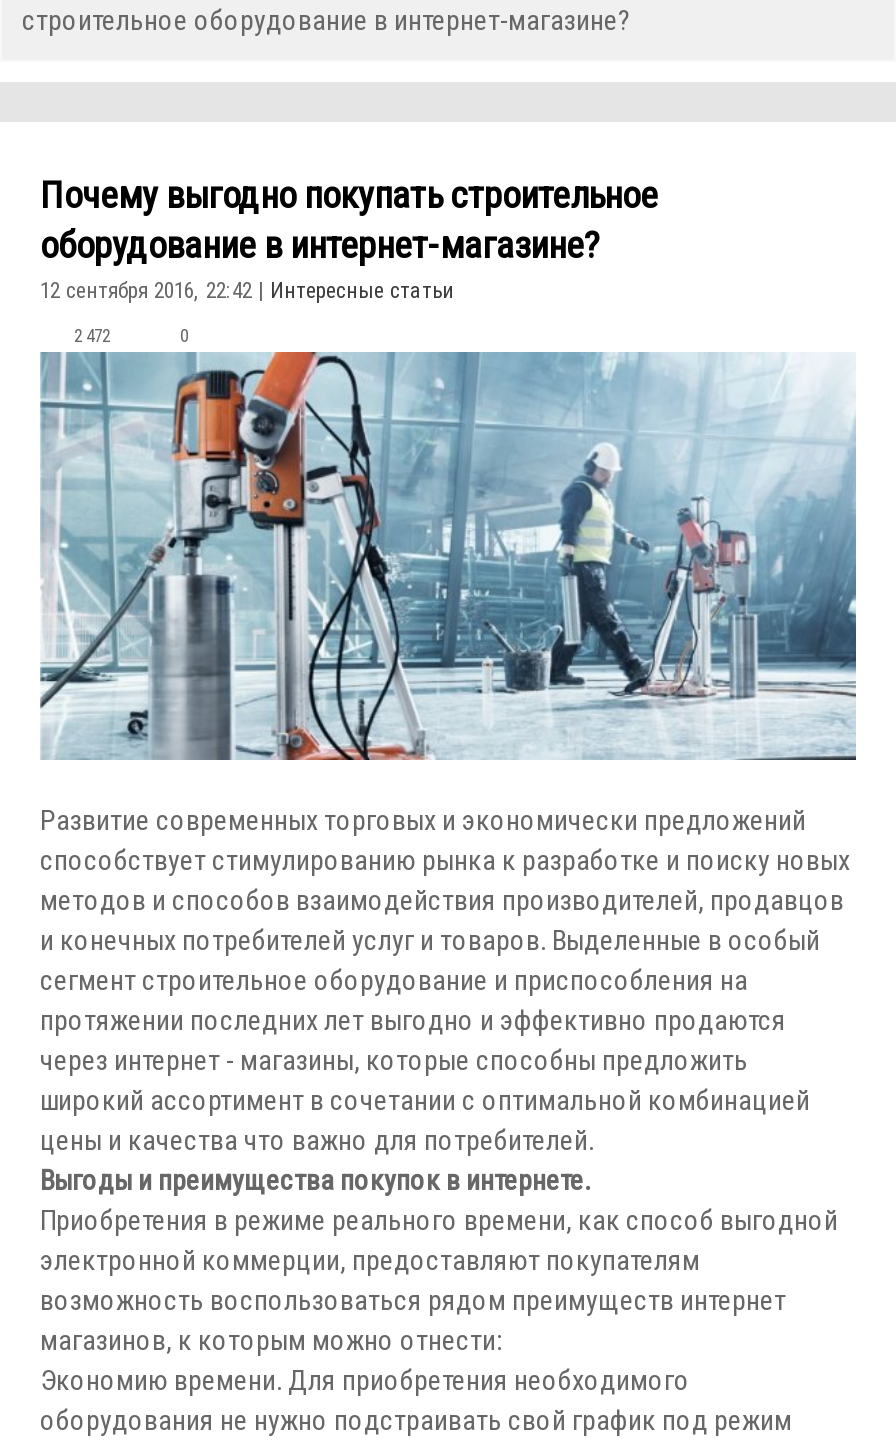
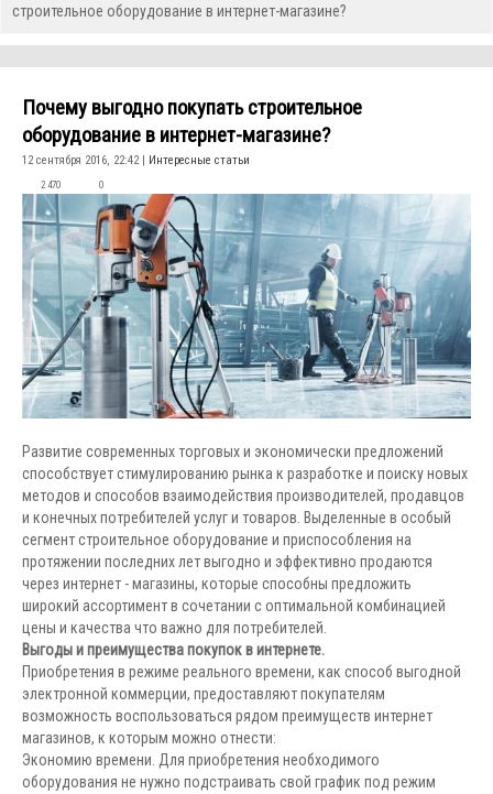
- 2 472
+ 2 470
